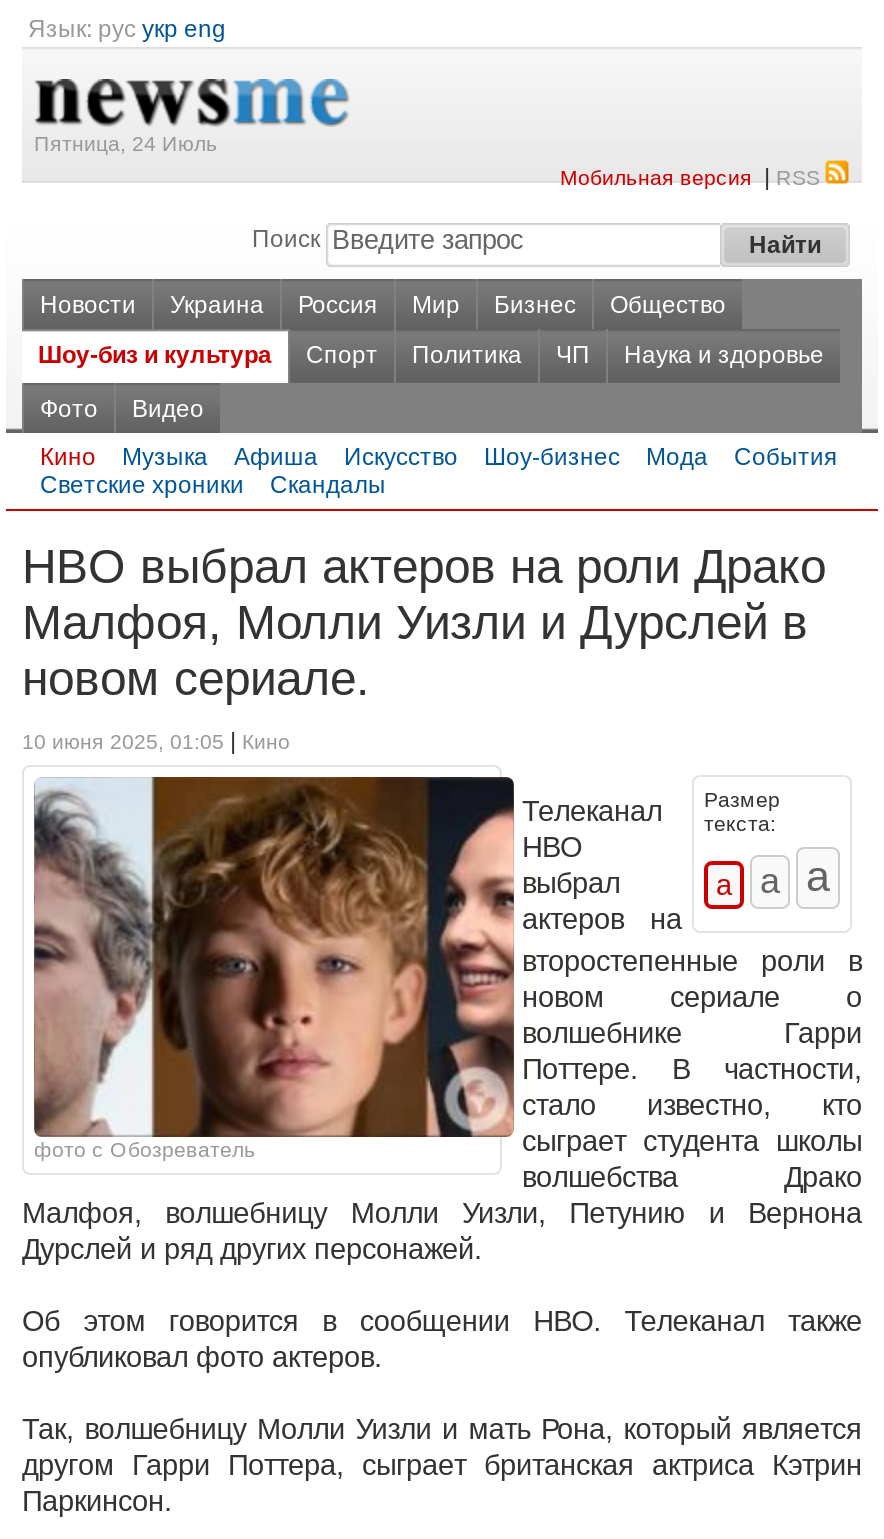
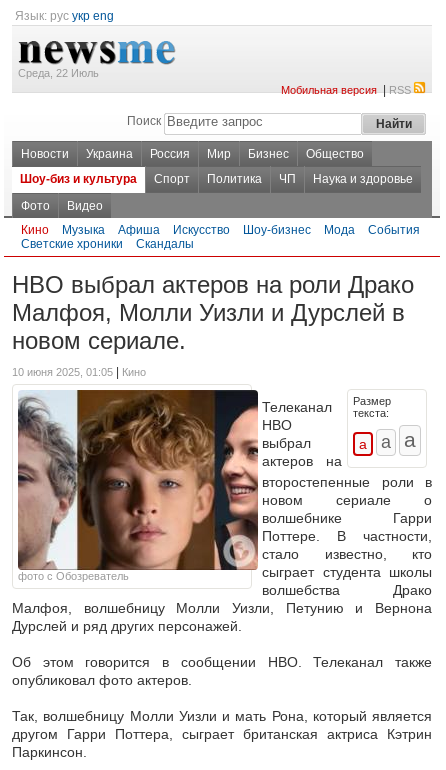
- Пятница, 24 Июль
+ Среда, 22 Июль
